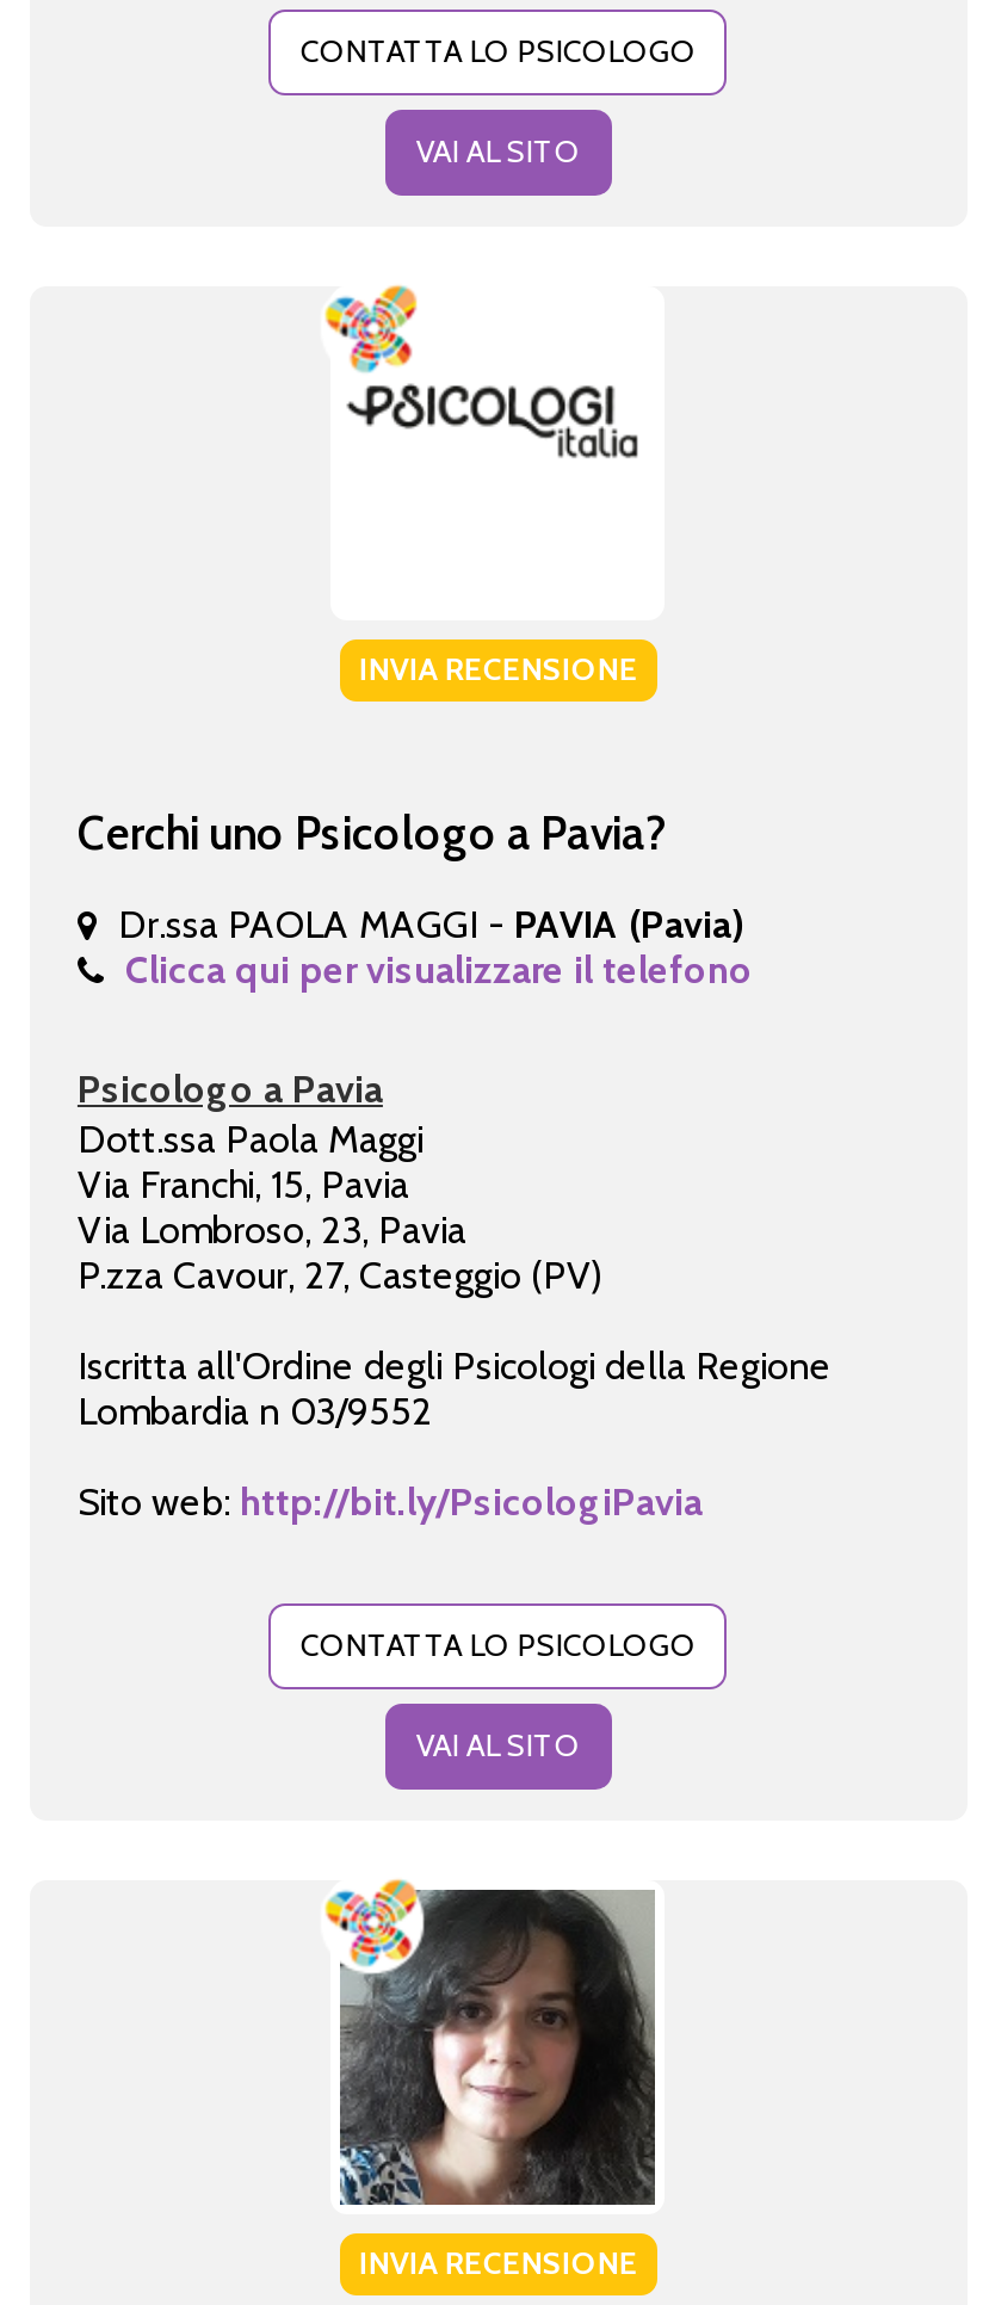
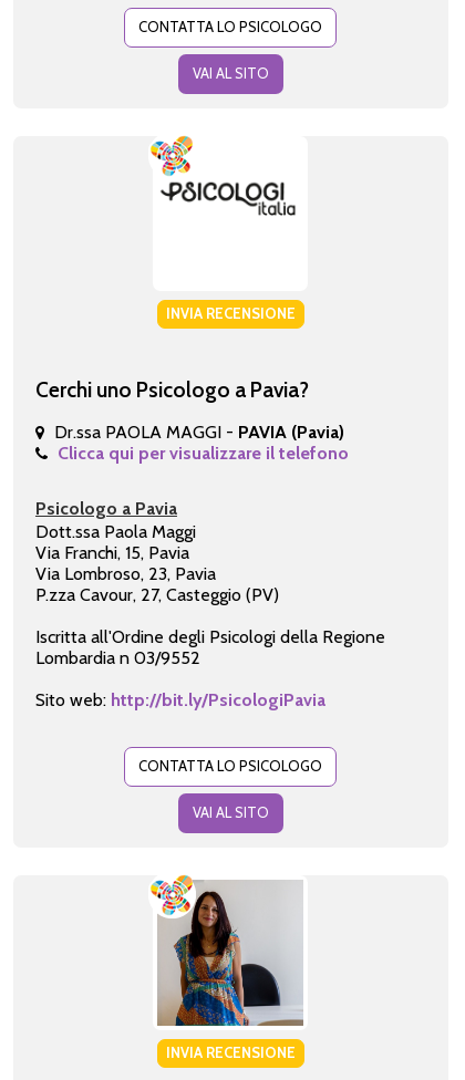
- [image]
+ [image]
